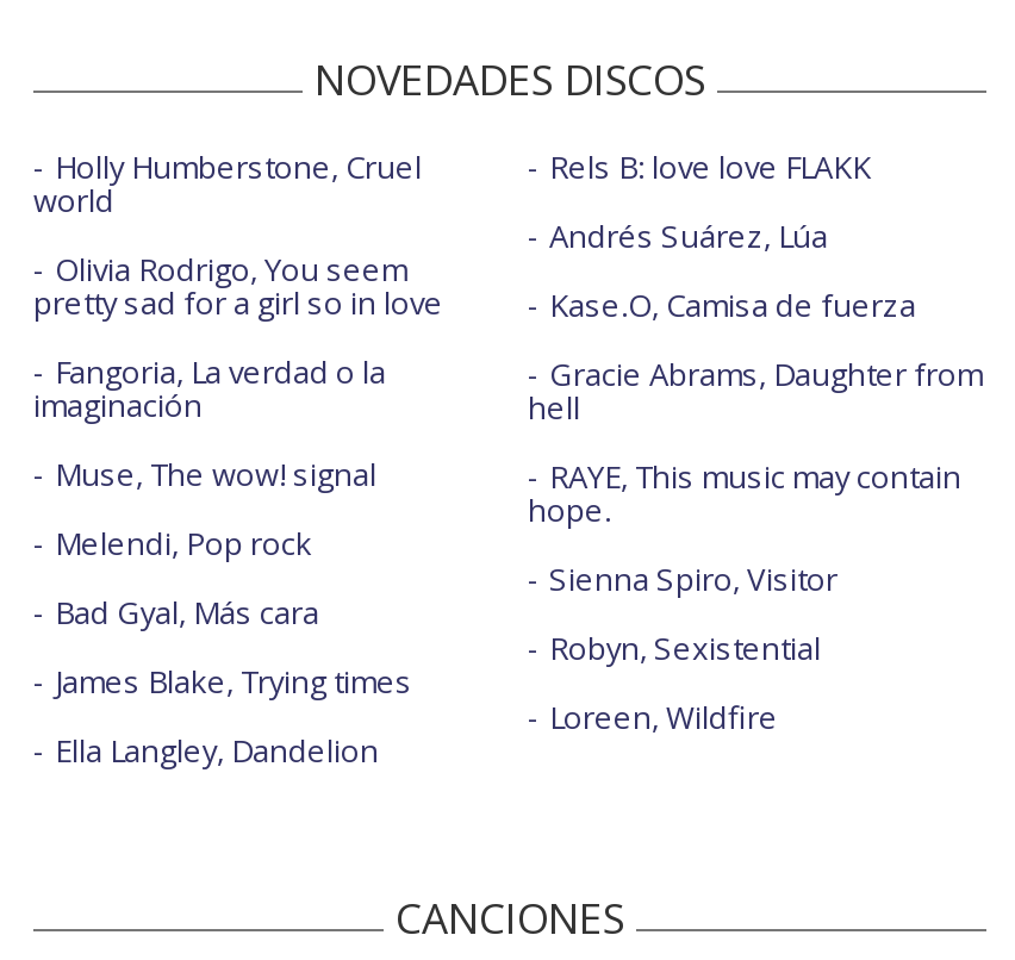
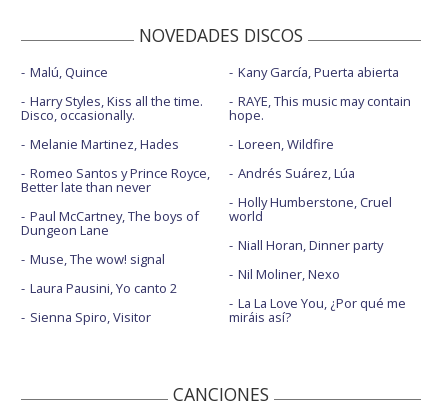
moved down: Holly Humberstone, Cruel | world

- Rels B: love love FLAKK
- Kase.O, Camisa de fuerza
- Gracie Abrams, Daughter from
- hell
+ Kany García, Puerta abierta

moved down: Andrés Suárez, Lúa

- Olivia Rodrigo, You seem
- pretty sad for a girl so in love
- Fangoria, La verdad o la
- imaginación
+ Malú, Quince
+ Harry Styles, Kiss all the time.
+ Disco, occasionally.
+ Melanie Martinez, Hades
+ Romeo Santos y Prince Royce,
+ Better late than never
+ Paul McCartney, The boys of
+ Dungeon Lane

moved down: Muse, The wow! signal

moved up: RAYE, This music may contain | hope.

- Melendi, Pop rock
- Bad Gyal, Más cara
- James Blake, Trying times
- Ella Langley, Dandelion
+ Laura Pausini, Yo canto 2

moved down: Sienna Spiro, Visitor

- Robyn, Sexistential

moved up: Loreen, Wildfire

+ Niall Horan, Dinner party
+ Nil Moliner, Nexo
+ La La Love You, ¿Por qué me
+ miráis así?
